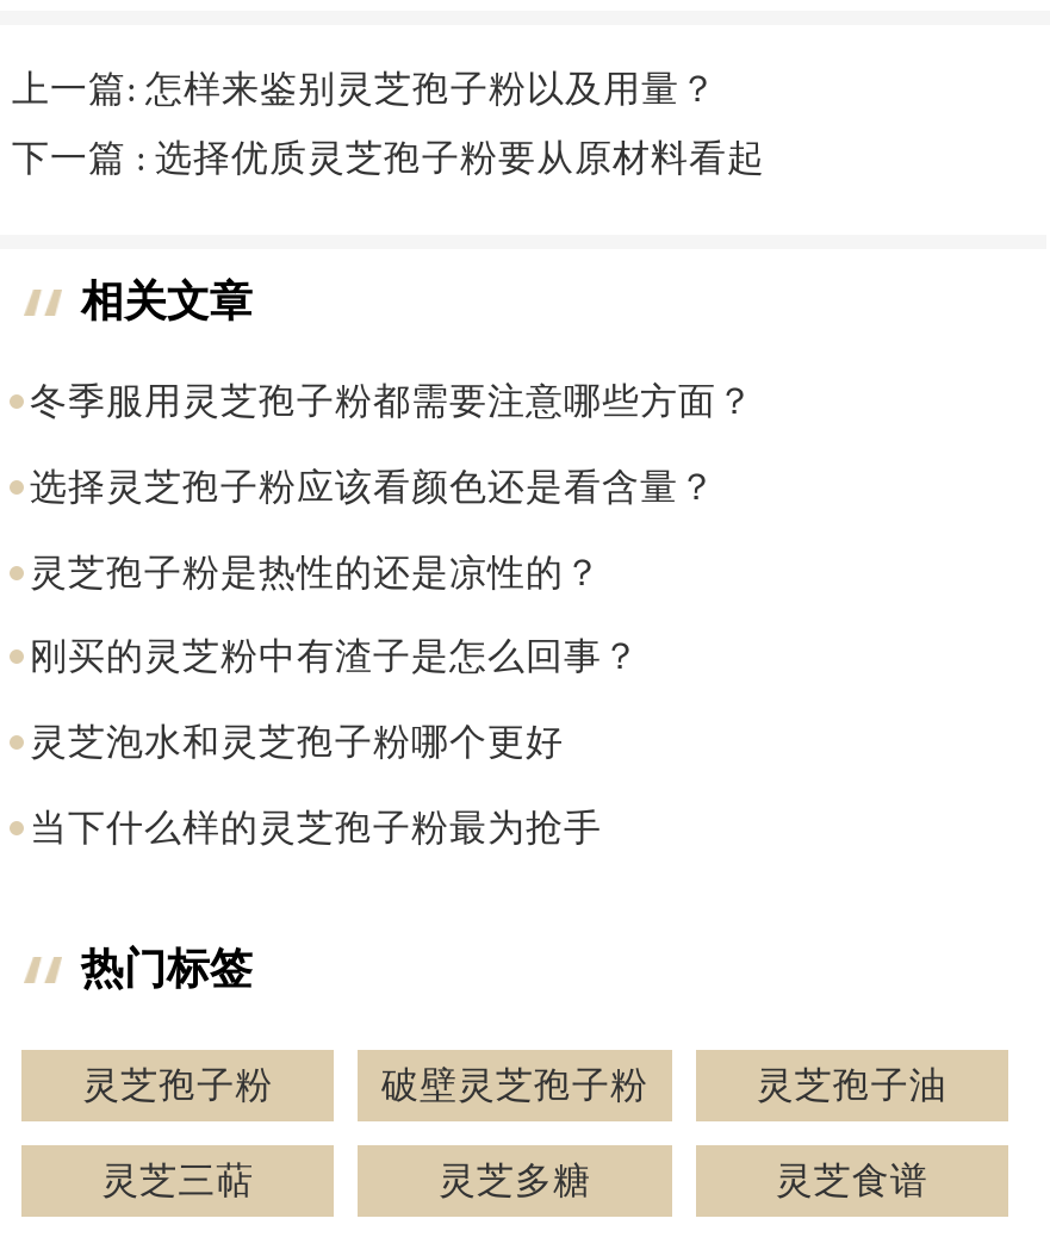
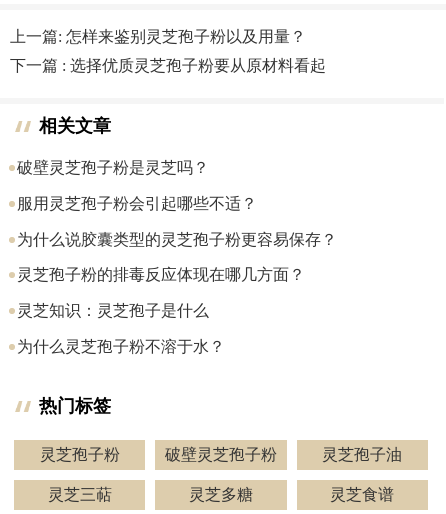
- 冬季服用灵芝孢子粉都需要注意哪些方面？
+ 破壁灵芝孢子粉是灵芝吗？

- 选择灵芝孢子粉应该看颜色还是看含量？
+ 服用灵芝孢子粉会引起哪些不适？

- 灵芝孢子粉是热性的还是凉性的？
+ 为什么说胶囊类型的灵芝孢子粉更容易保存？

- 刚买的灵芝粉中有渣子是怎么回事？
+ 灵芝孢子粉的排毒反应体现在哪几方面？

- 灵芝泡水和灵芝孢子粉哪个更好
+ 灵芝知识：灵芝孢子是什么

- 当下什么样的灵芝孢子粉最为抢手
+ 为什么灵芝孢子粉不溶于水？
